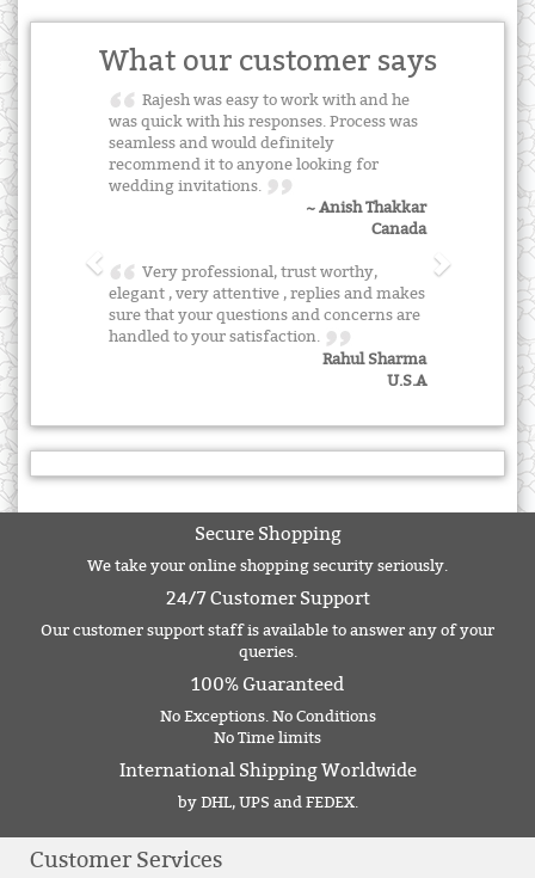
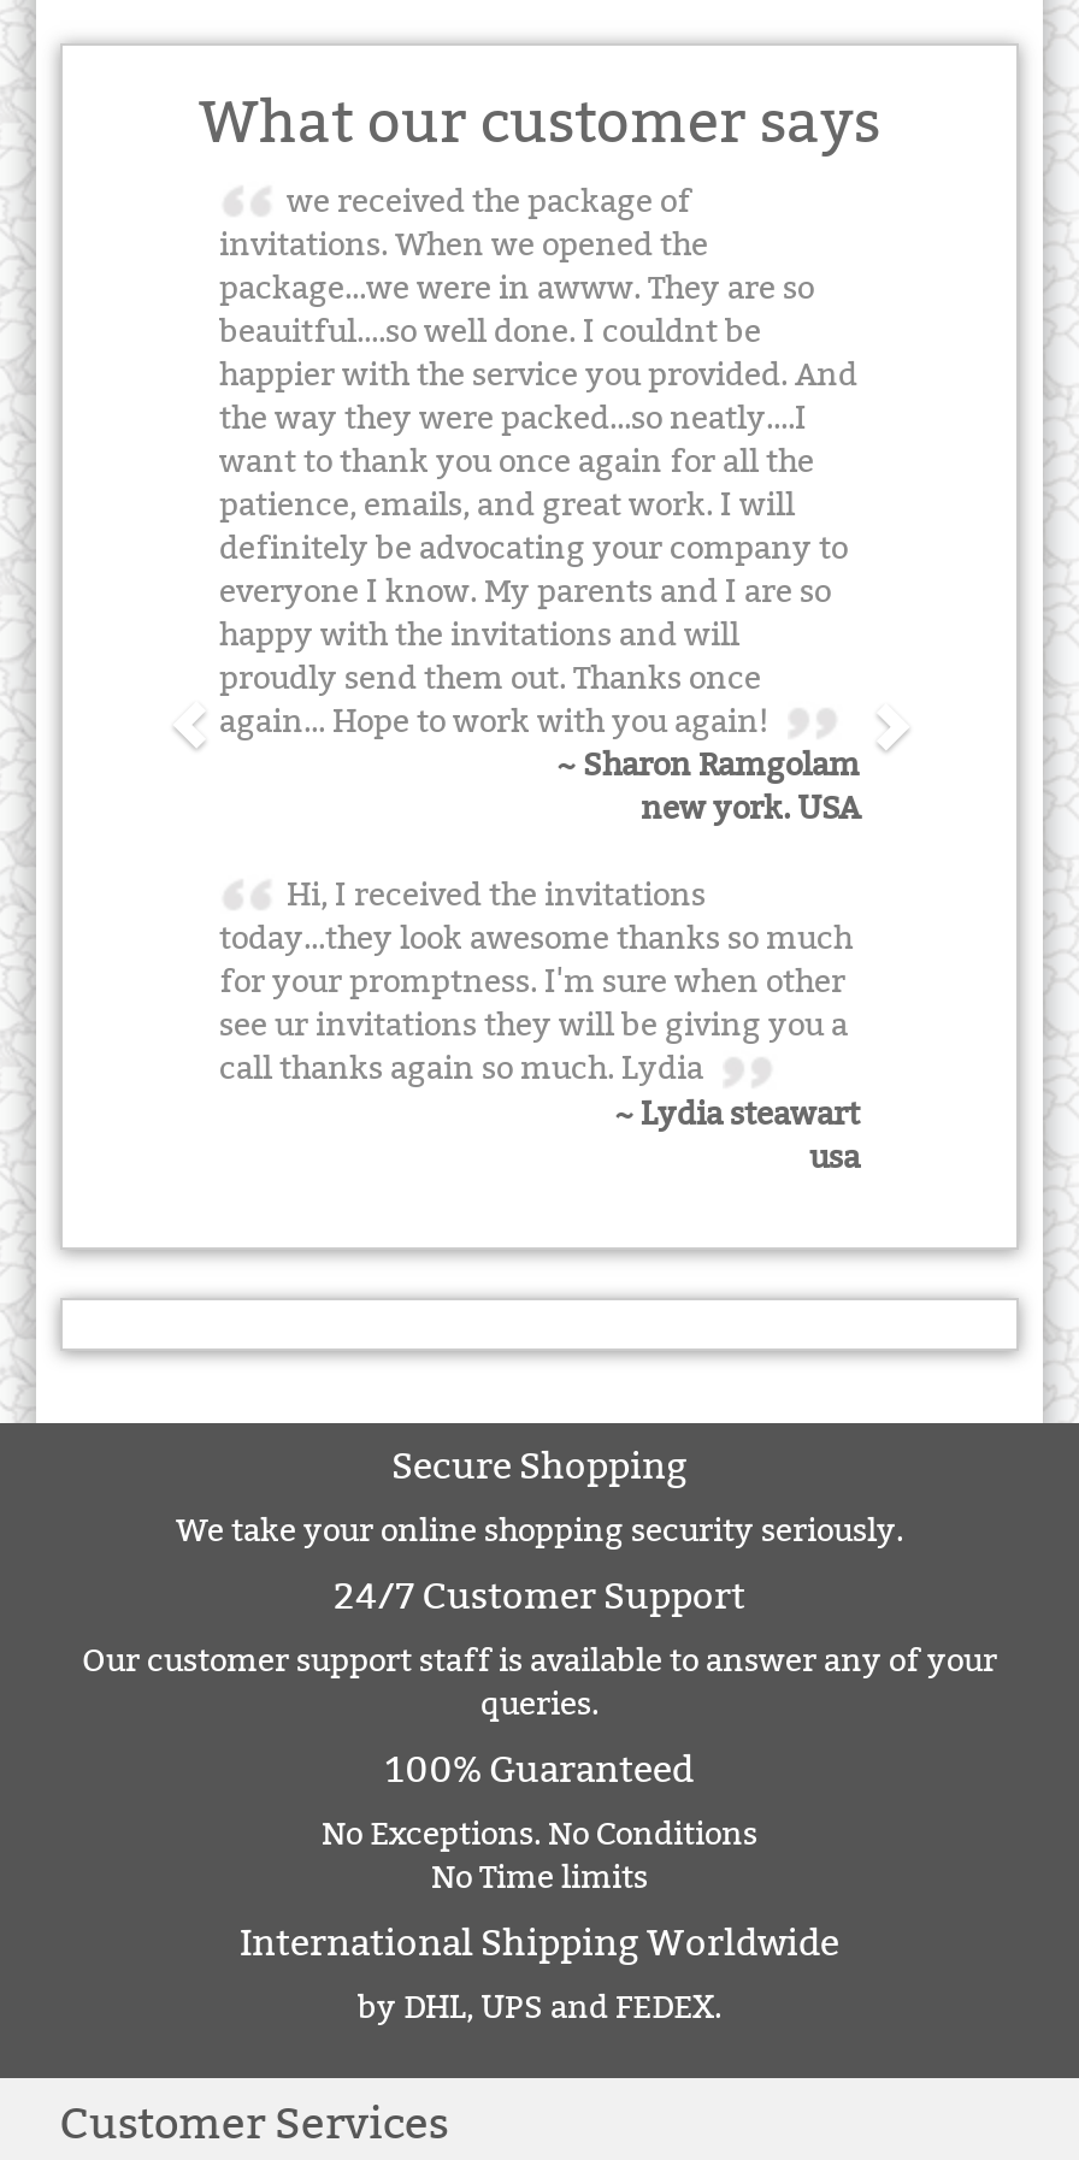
- Rajesh was easy to work with and he
- was quick with his responses. Process was
- seamless and would definitely
- recommend it to anyone looking for
- wedding invitations.
- ~ Anish Thakkar
- Canada
+ we received the package of
+ invitations. When we opened the
+ package...we were in awww. They are so
+ beauitful....so well done. I couldnt be
+ happier with the service you provided. And
+ the way they were packed...so neatly....I
+ want to thank you once again for all the
+ patience, emails, and great work. I will
+ definitely be advocating your company to
+ everyone I know. My parents and I are so
+ happy with the invitations and will
+ proudly send them out. Thanks once
+ again... Hope to work with you again!
+ ~ Sharon Ramgolam
+ new york. USA

- Very professional, trust worthy,
- elegant , very attentive , replies and makes
- sure that your questions and concerns are
- handled to your satisfaction.
- Rahul Sharma
- U.S.A
+ Hi, I received the invitations
+ today...they look awesome thanks so much
+ for your promptness. I'm sure when other
+ see ur invitations they will be giving you a
+ call thanks again so much. Lydia
+ ~ Lydia steawart
+ usa
